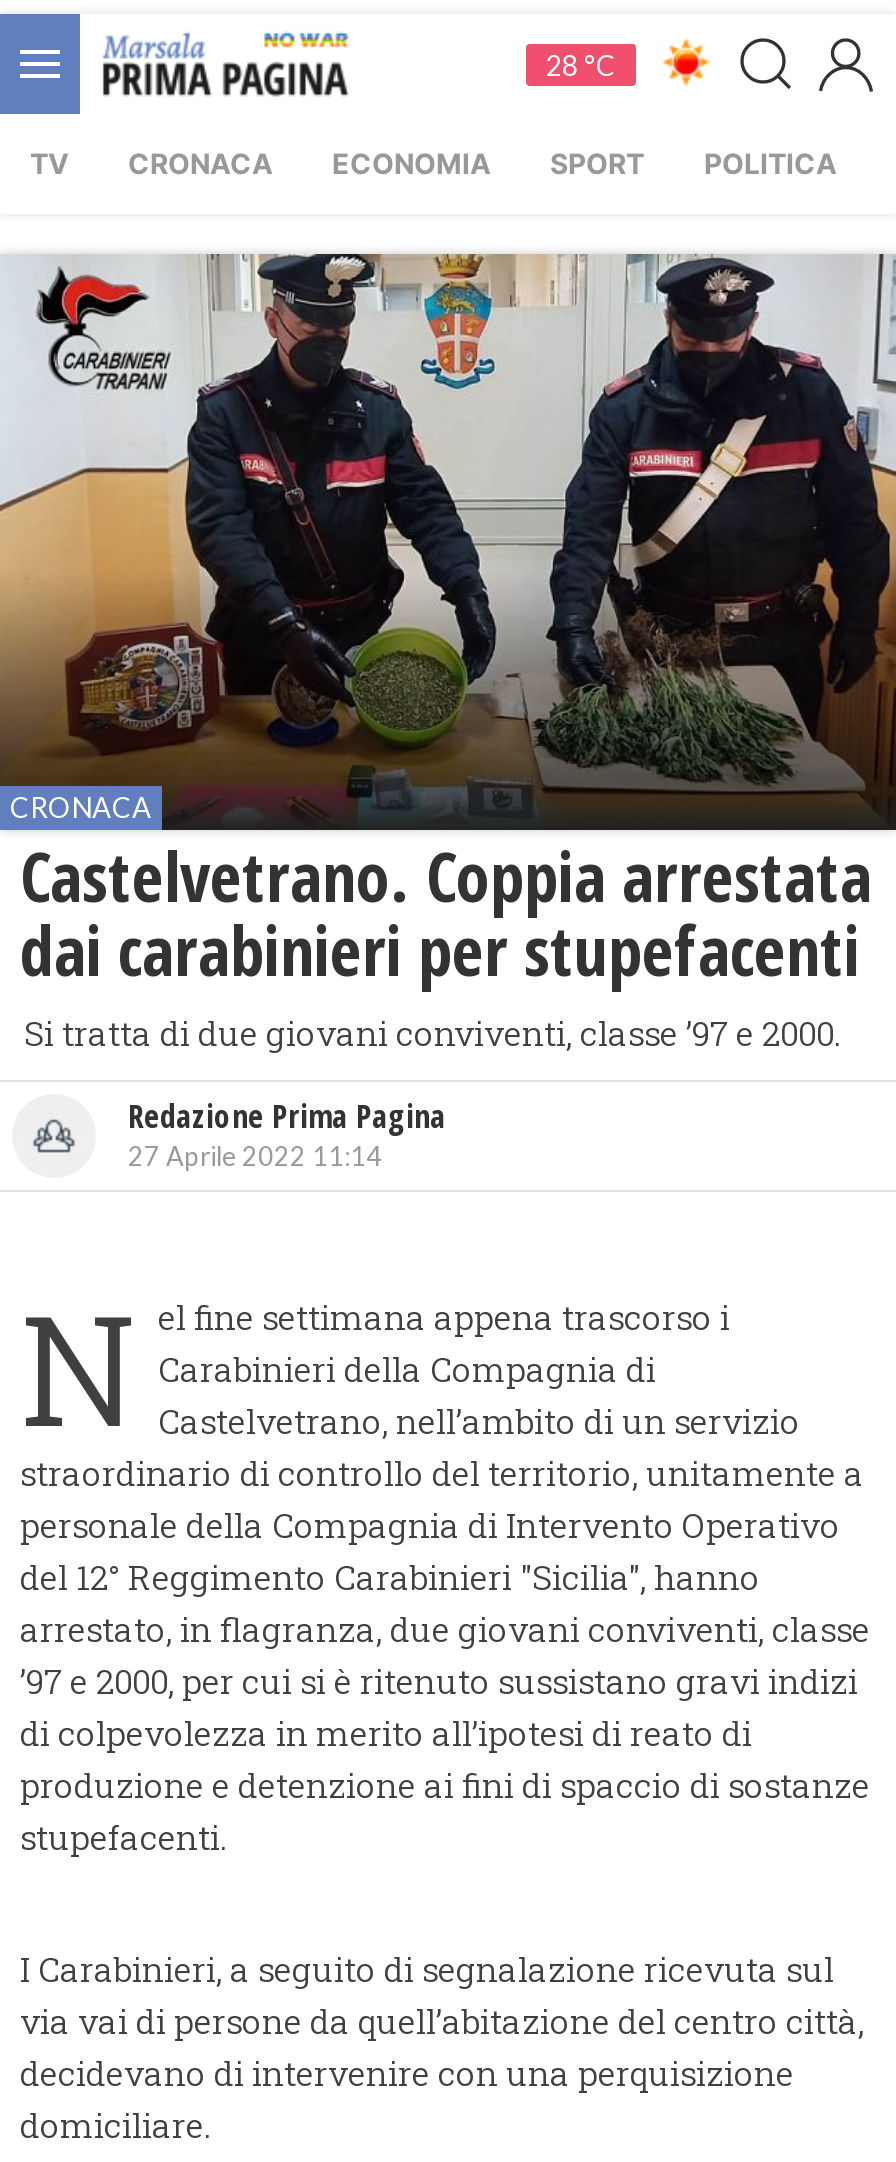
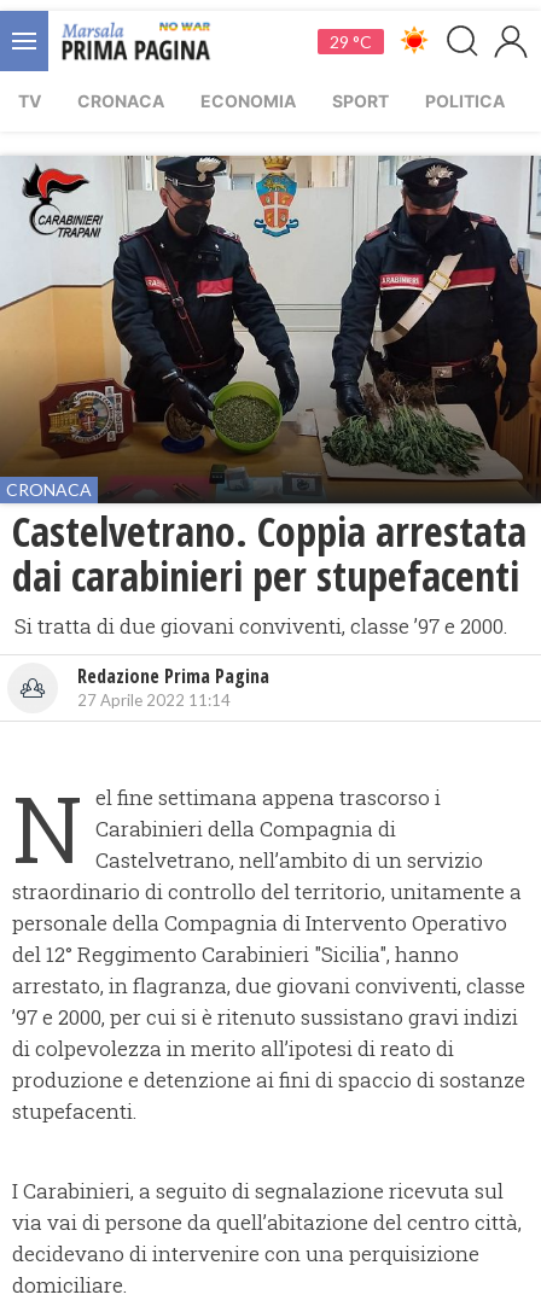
- 28 °C
+ 29 °C
